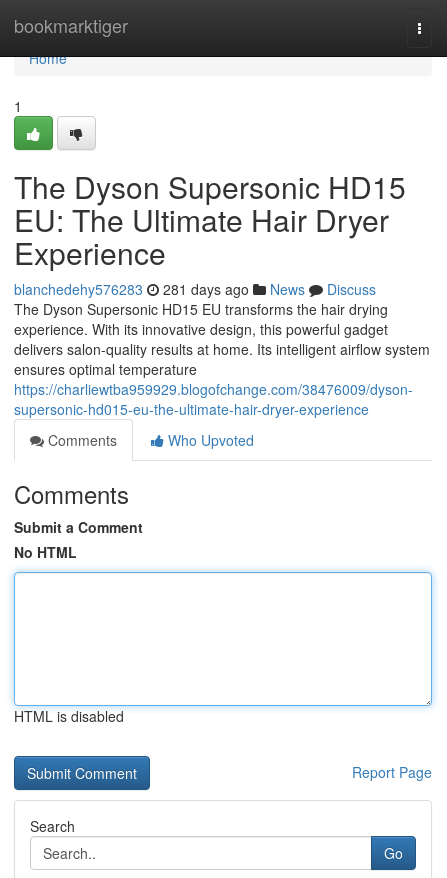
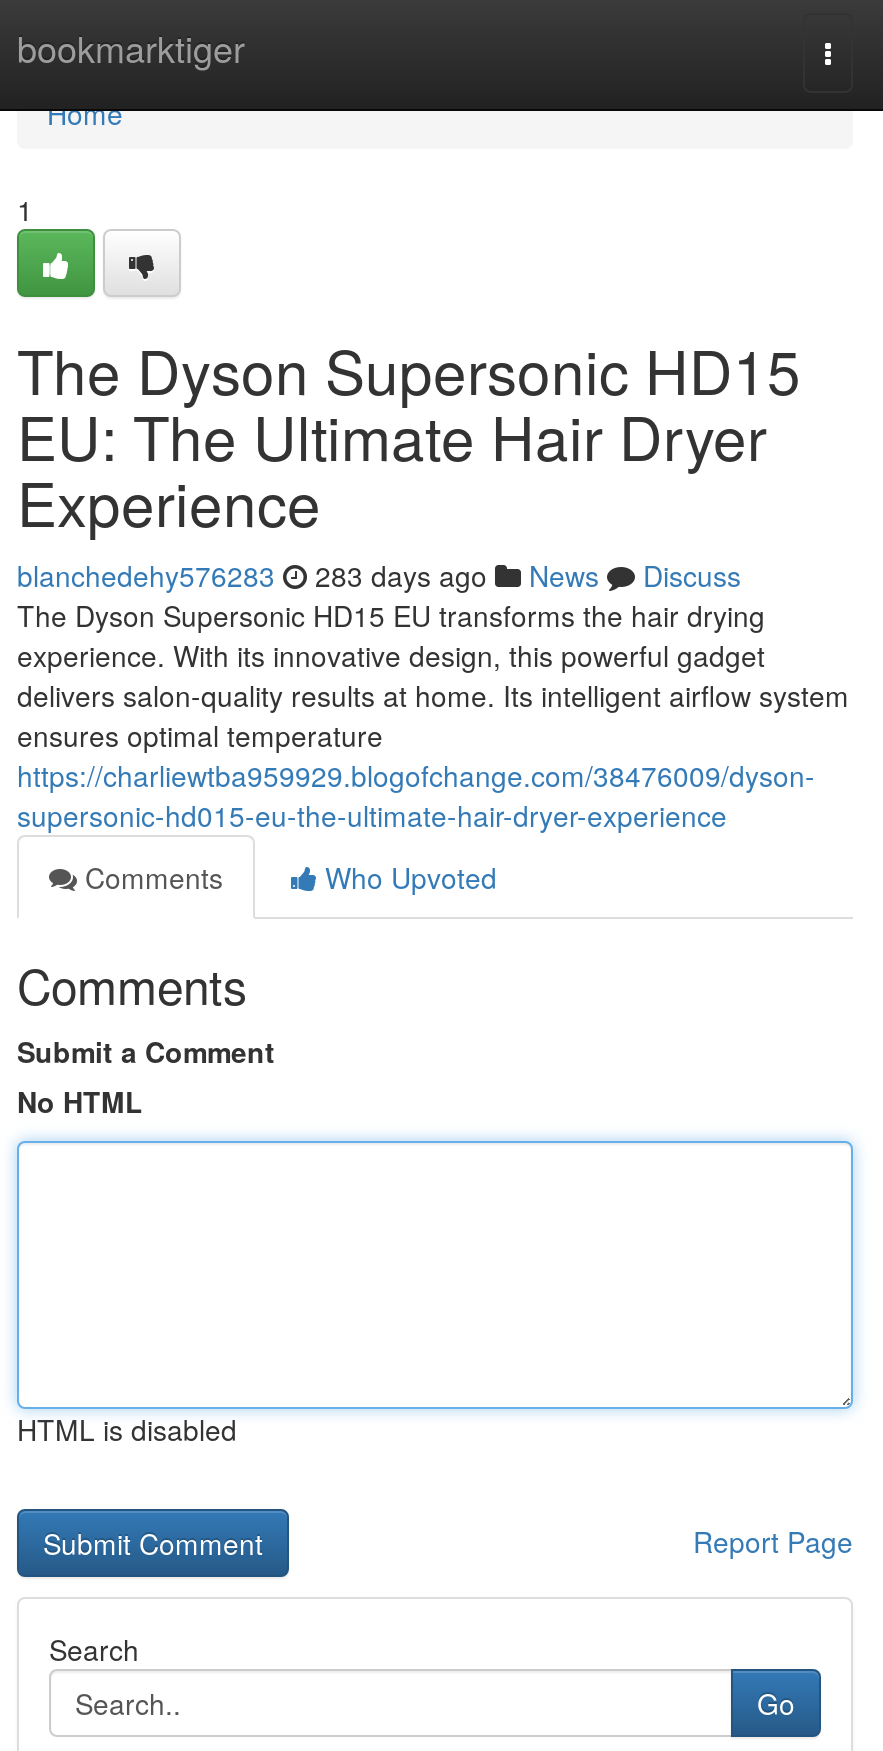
- blanchedehy576283 281 days ago News Discuss
+ blanchedehy576283 283 days ago News Discuss
